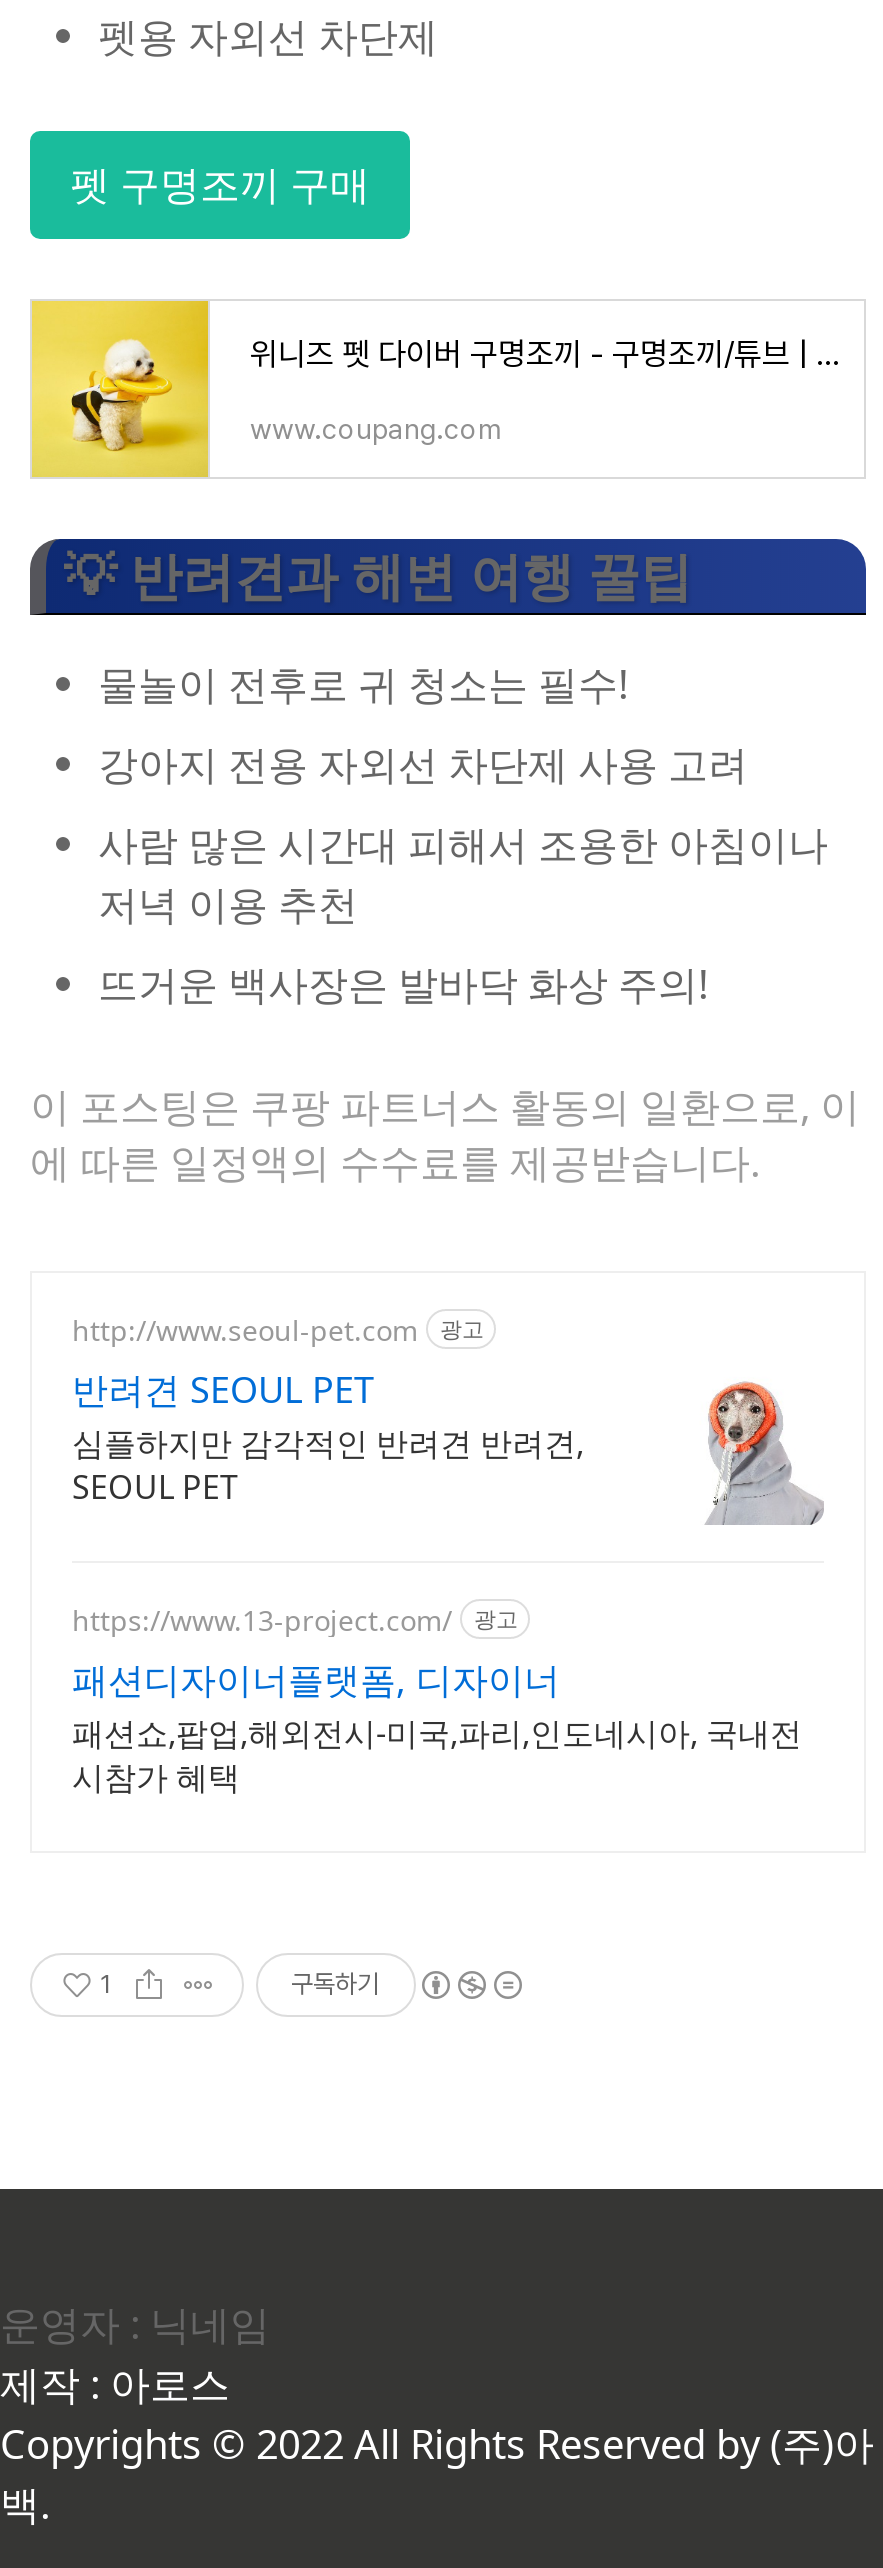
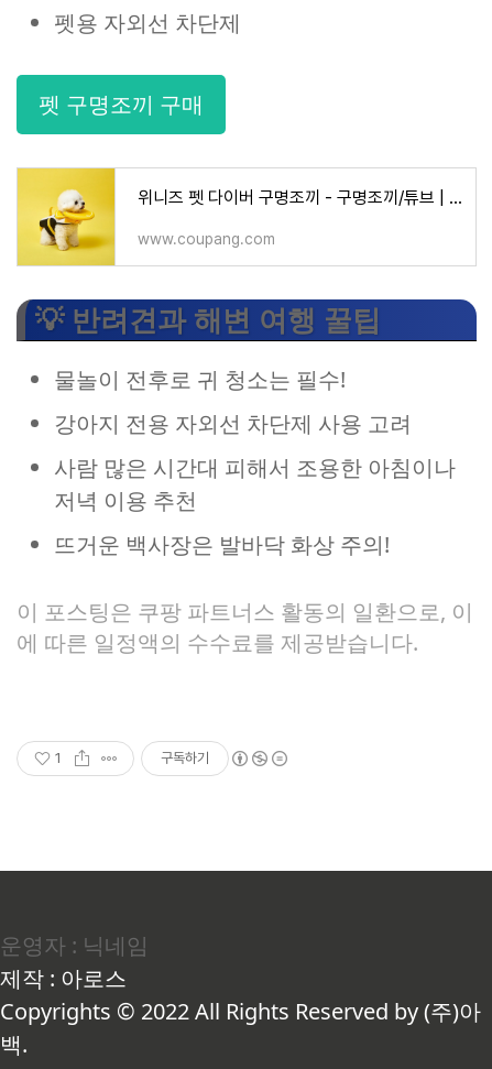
- [image]
- http://www.seoul-pet.com
- 광고
- 반려견 SEOUL PET
- 심플하지만 감각적인 반려견 반려견,
- SEOUL PET
- https://www.13-project.com/
- 광고
- 패션디자이너플랫폼, 디자이너
- 패션쇼,팝업,해외전시-미국,파리,인도네시아, 국내전
- 시참가 혜택
